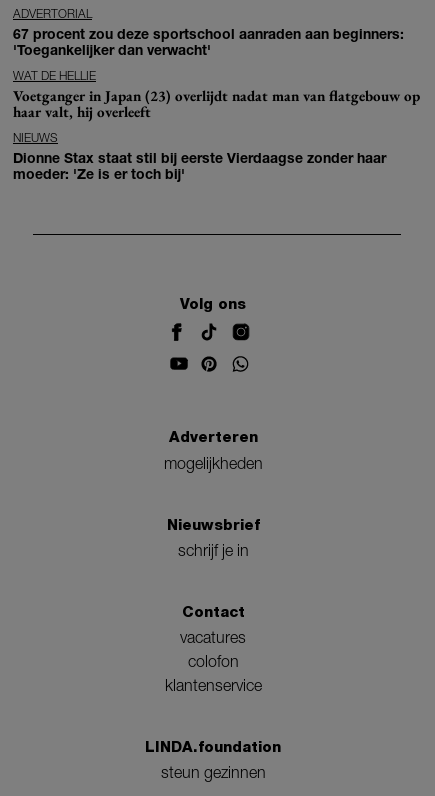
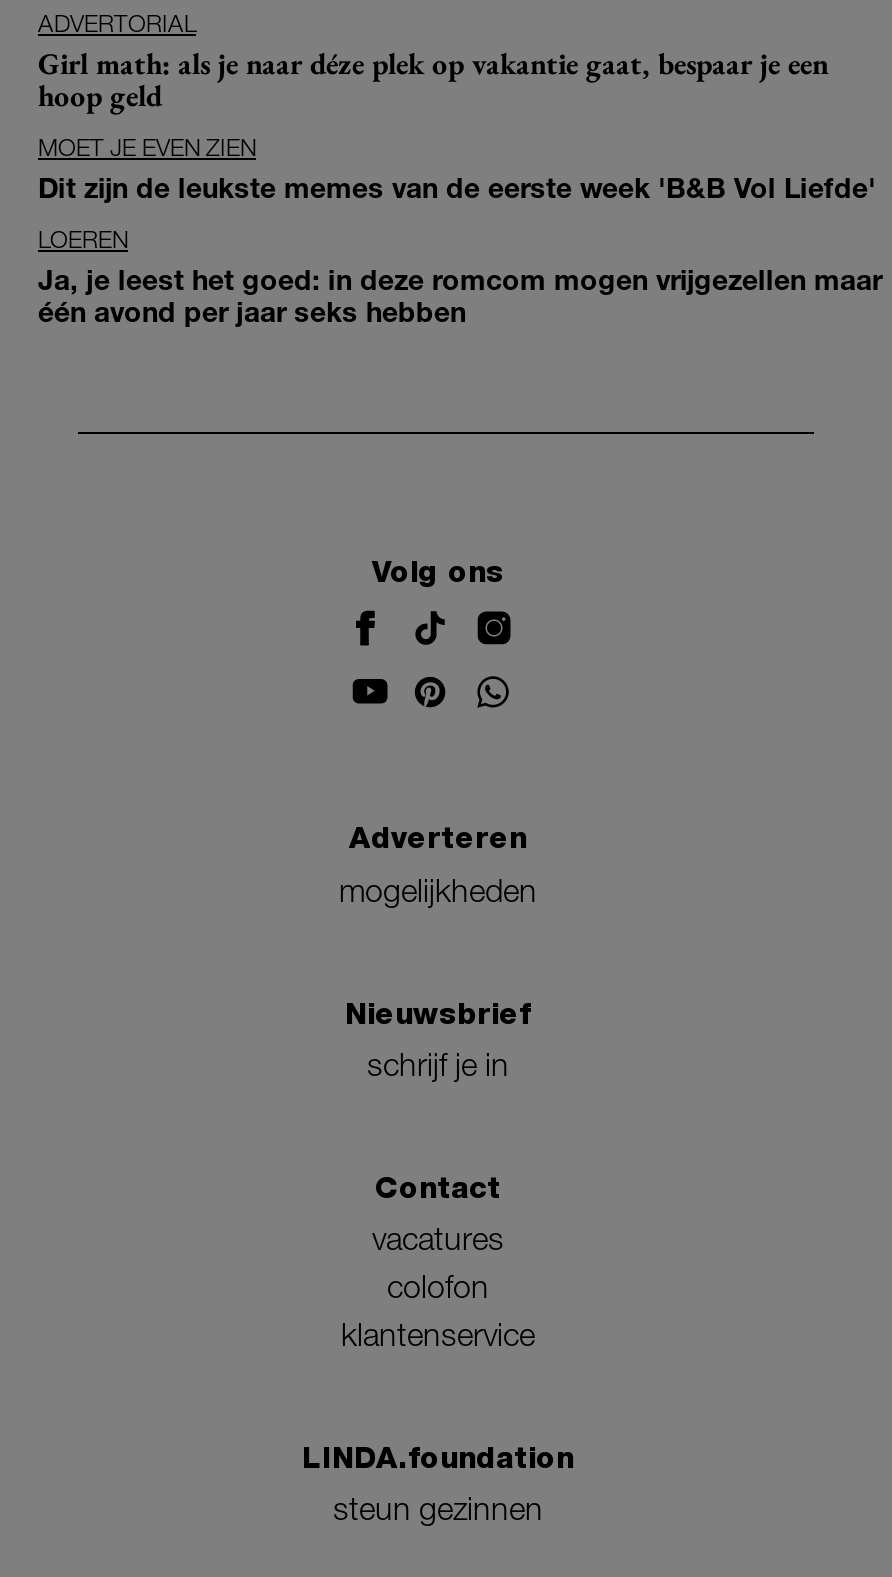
- 67 procent zou deze sportschool aanraden aan beginners:
- 'Toegankelijker dan verwacht'
+ Girl math: als je naar déze plek op vakantie gaat, bespaar je een
+ hoop geld

- WAT DE HELLIE
- Voetganger in Japan (23) overlijdt nadat man van flatgebouw op
- haar valt, hij overleeft
+ MOET JE EVEN ZIEN
+ Dit zijn de leukste memes van de eerste week 'B&B Vol Liefde'

- NIEUWS
- Dionne Stax staat stil bij eerste Vierdaagse zonder haar
- moeder: 'Ze is er toch bij'
+ LOEREN
+ Ja, je leest het goed: in deze romcom mogen vrijgezellen maar
+ één avond per jaar seks hebben
